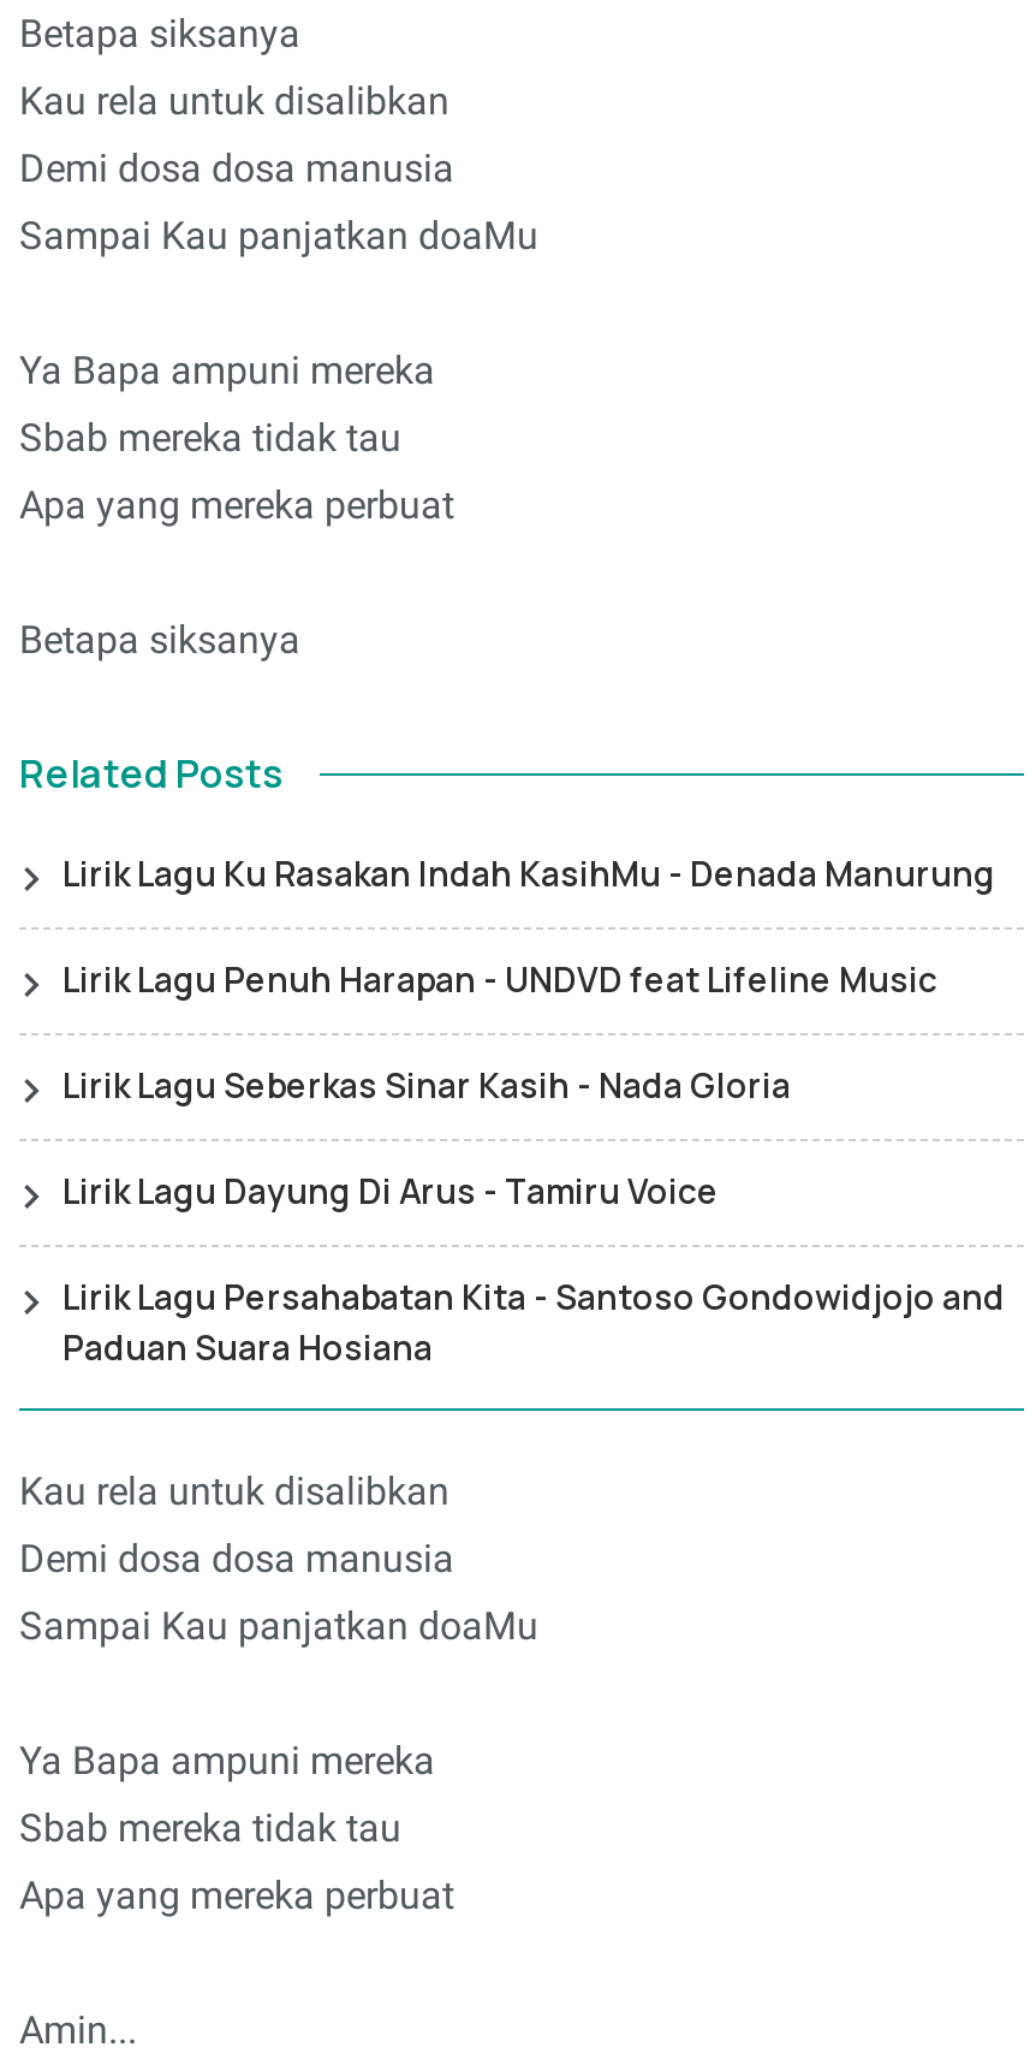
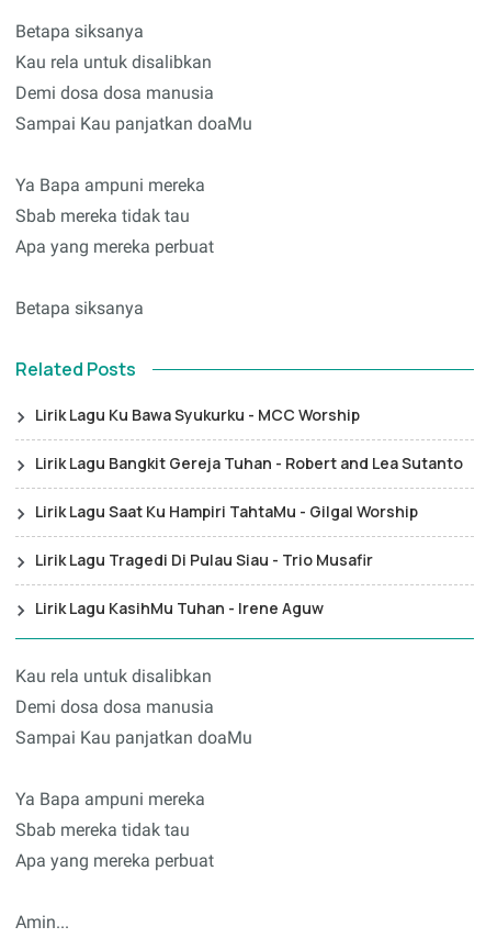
- Lirik Lagu Ku Rasakan Indah KasihMu - Denada Manurung
+ Lirik Lagu Ku Bawa Syukurku - MCC Worship

- Lirik Lagu Penuh Harapan - UNDVD feat Lifeline Music
+ Lirik Lagu Bangkit Gereja Tuhan - Robert and Lea Sutanto

- Lirik Lagu Seberkas Sinar Kasih - Nada Gloria
+ Lirik Lagu Saat Ku Hampiri TahtaMu - Gilgal Worship

- Lirik Lagu Dayung Di Arus - Tamiru Voice
+ Lirik Lagu Tragedi Di Pulau Siau - Trio Musafir

- Lirik Lagu Persahabatan Kita - Santoso Gondowidjojo and
- Paduan Suara Hosiana
+ Lirik Lagu KasihMu Tuhan - Irene Aguw
